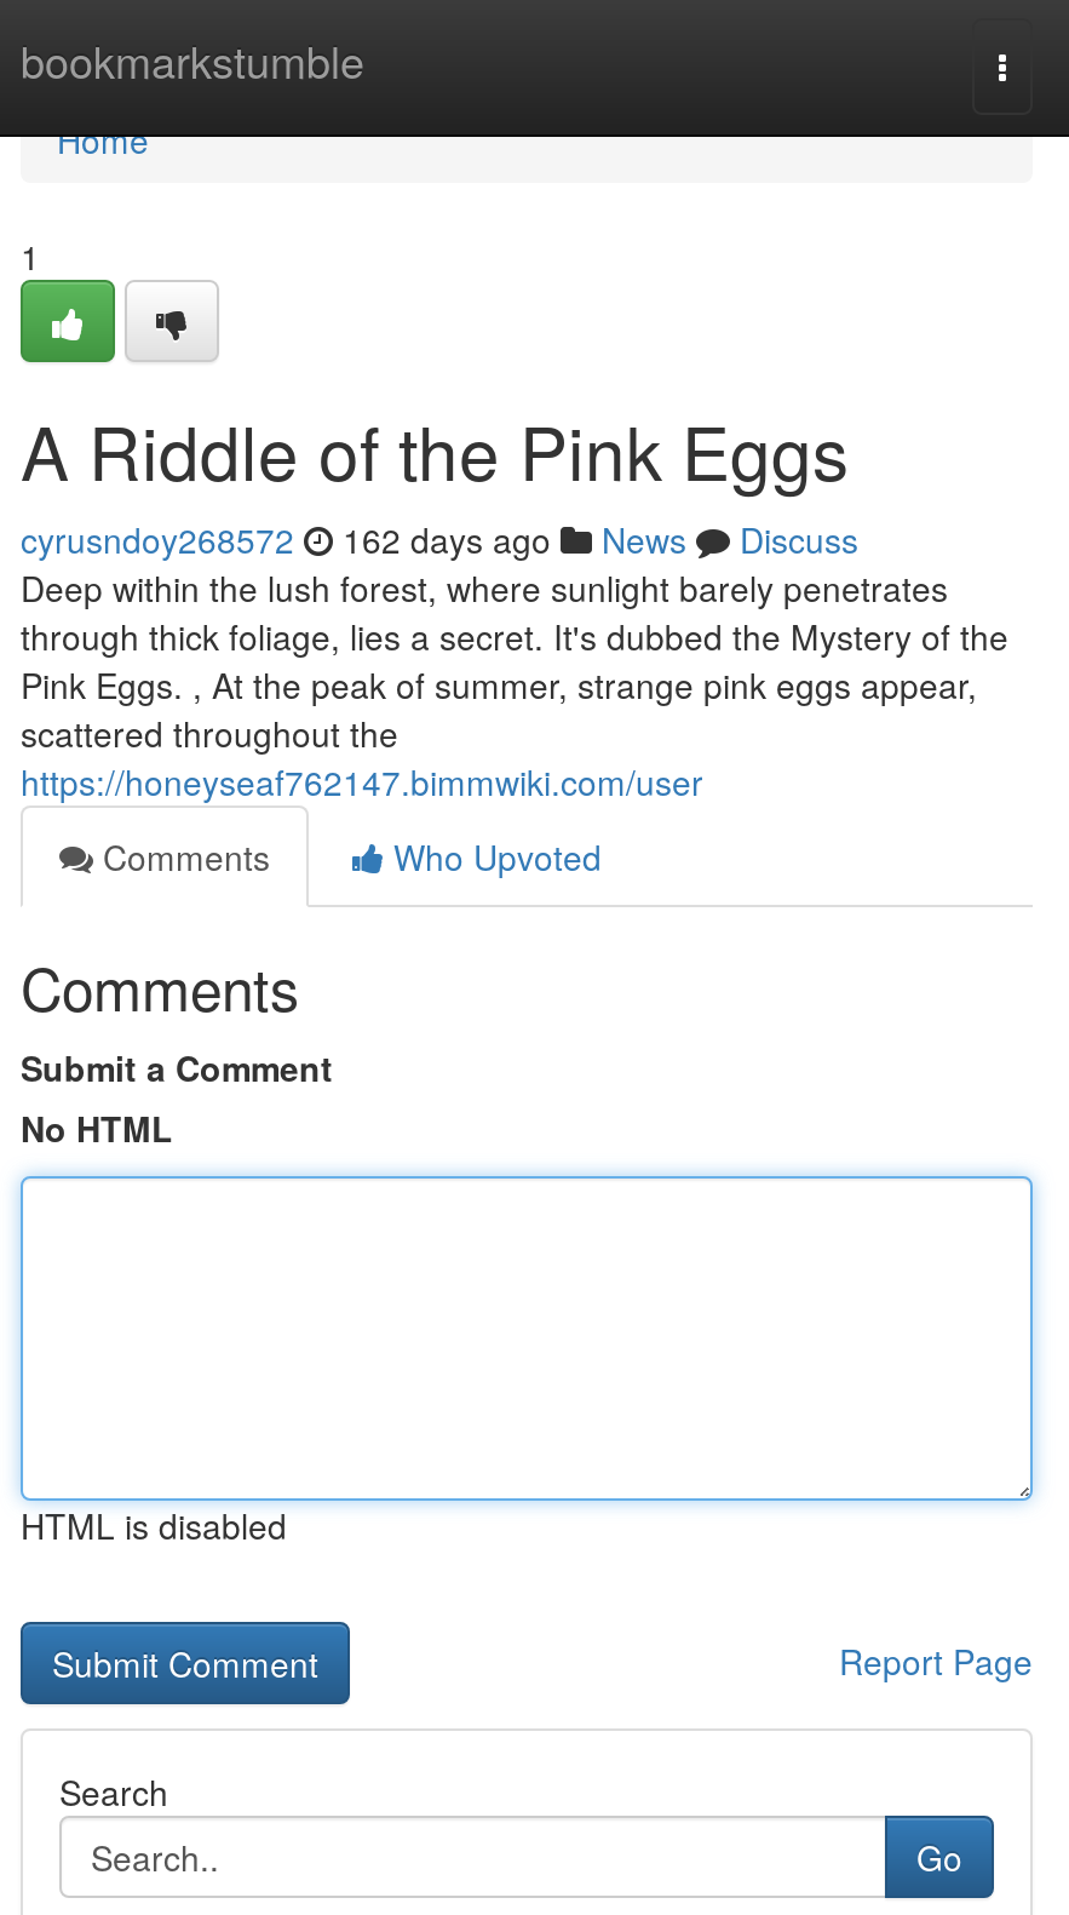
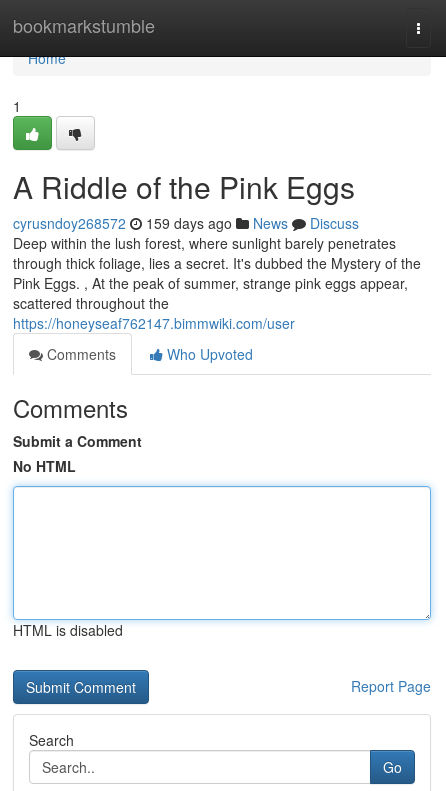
- cyrusndoy268572 162 days ago News Discuss
+ cyrusndoy268572 159 days ago News Discuss
